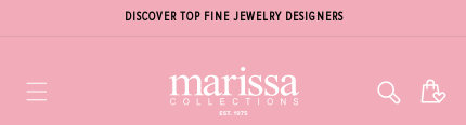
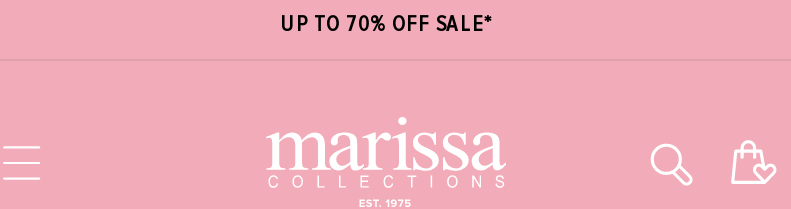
- DISCOVER TOP FINE JEWELRY DESIGNERS
+ UP TO 70% OFF SALE*
